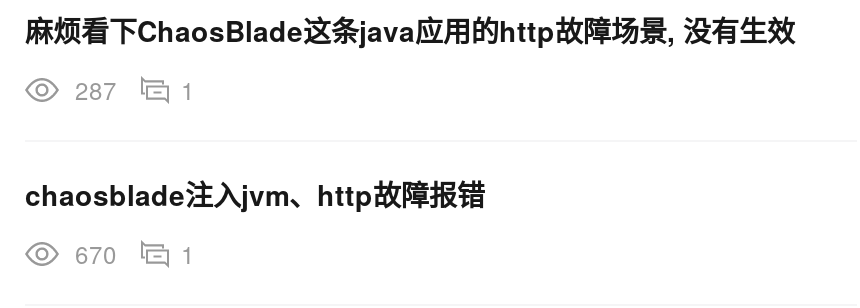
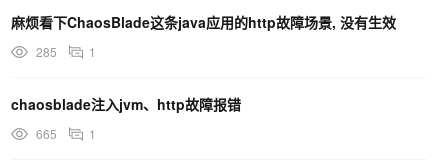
- 287 1
+ 285 1

- 670 1
+ 665 1
